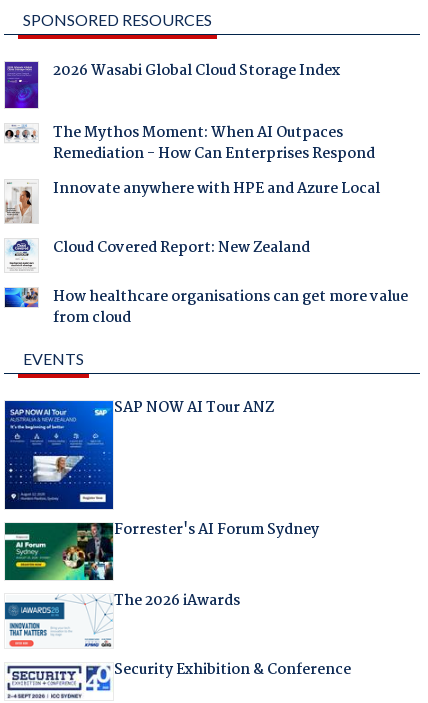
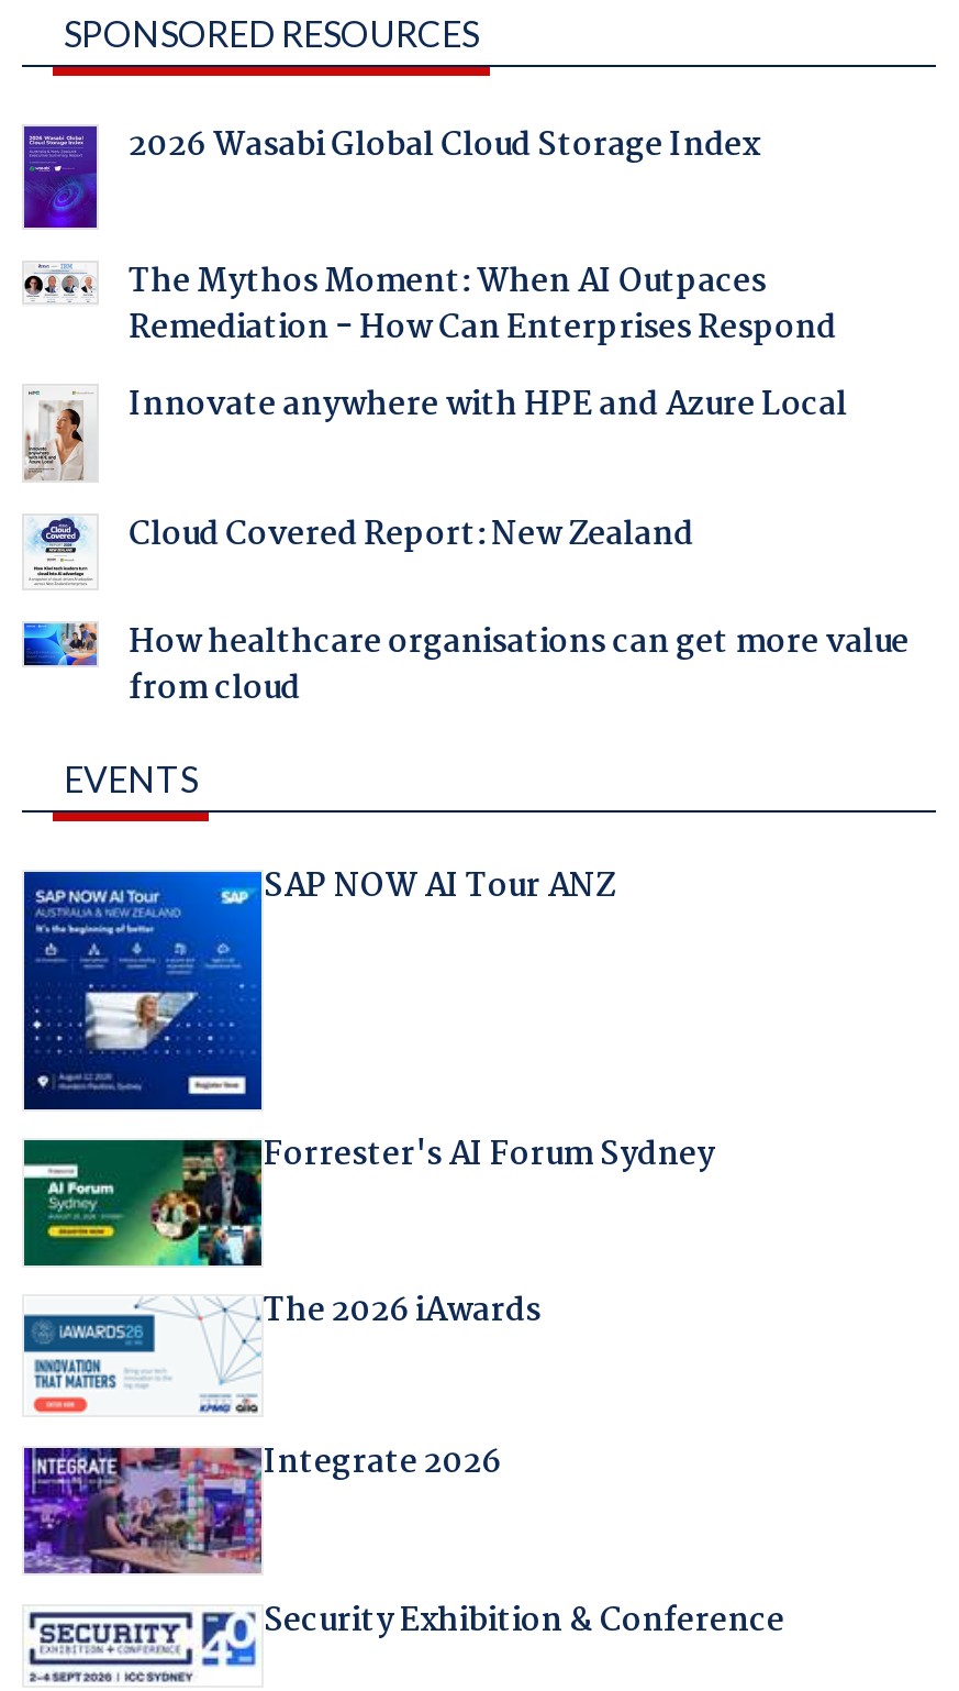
+ [image]
+ Integrate 2026
